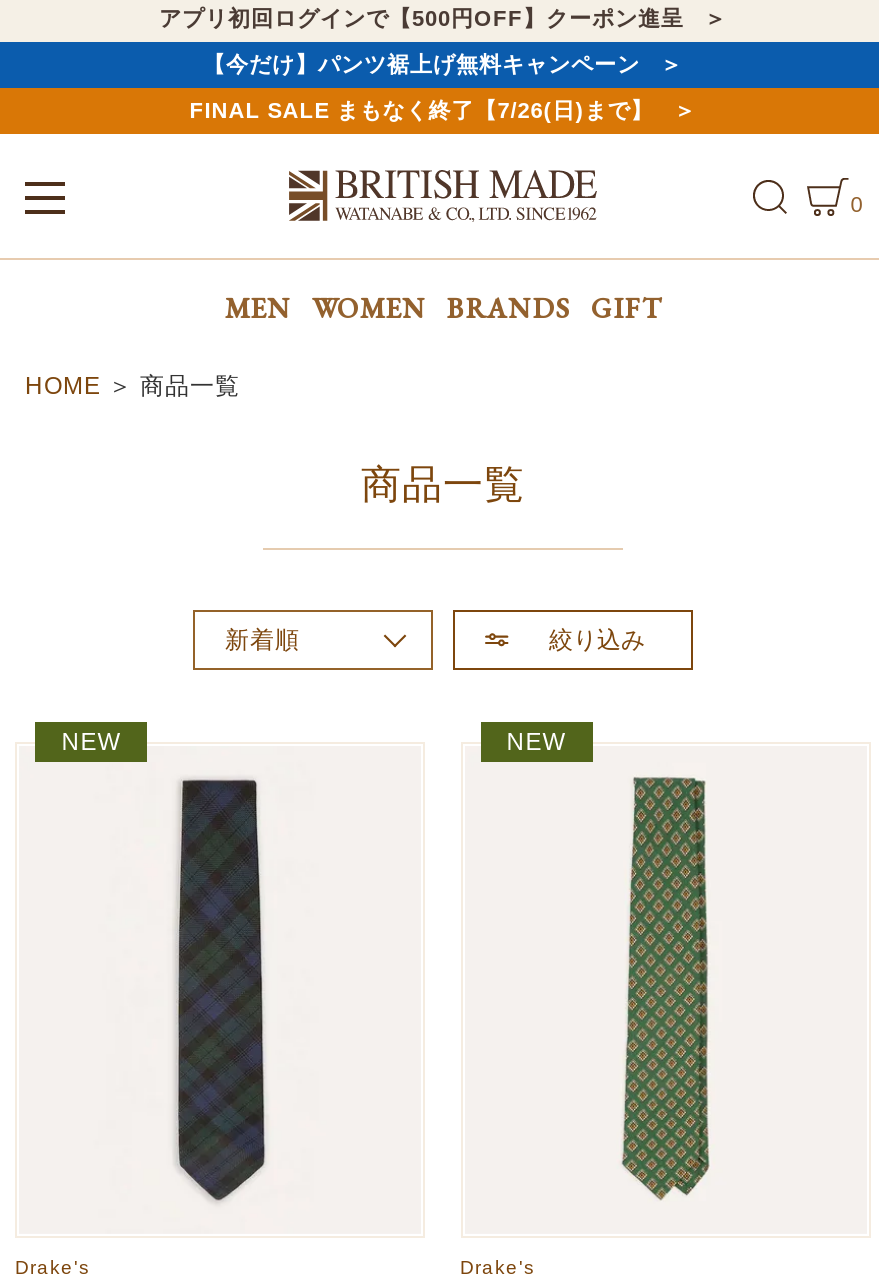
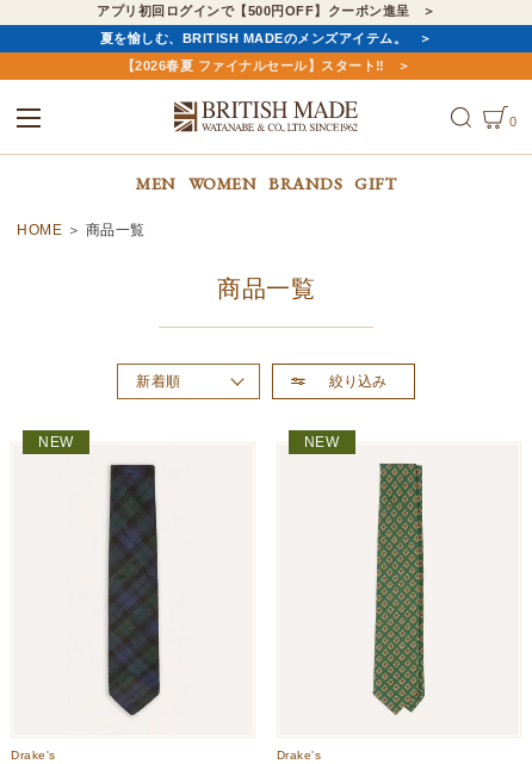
- 【今だけ】パンツ裾上げ無料キャンペーン
+ 夏を愉しむ、BRITISH MADEのメンズアイテム。

- FINAL SALE まもなく終了【7/26(日)まで】
+ 【2026春夏 ファイナルセール】スタート‼
